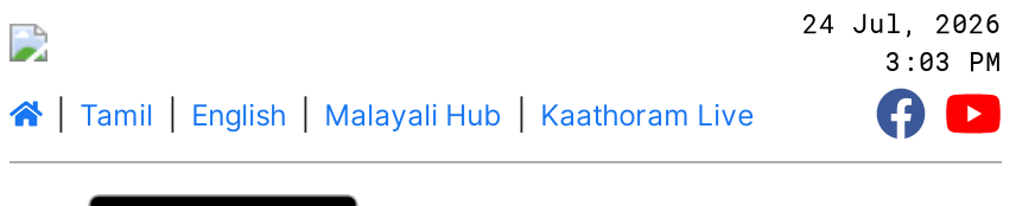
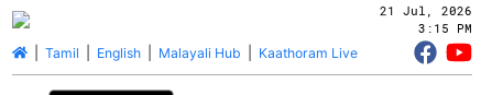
- 24 Jul, 2026
+ 21 Jul, 2026

- 3:03 PM
+ 3:15 PM
